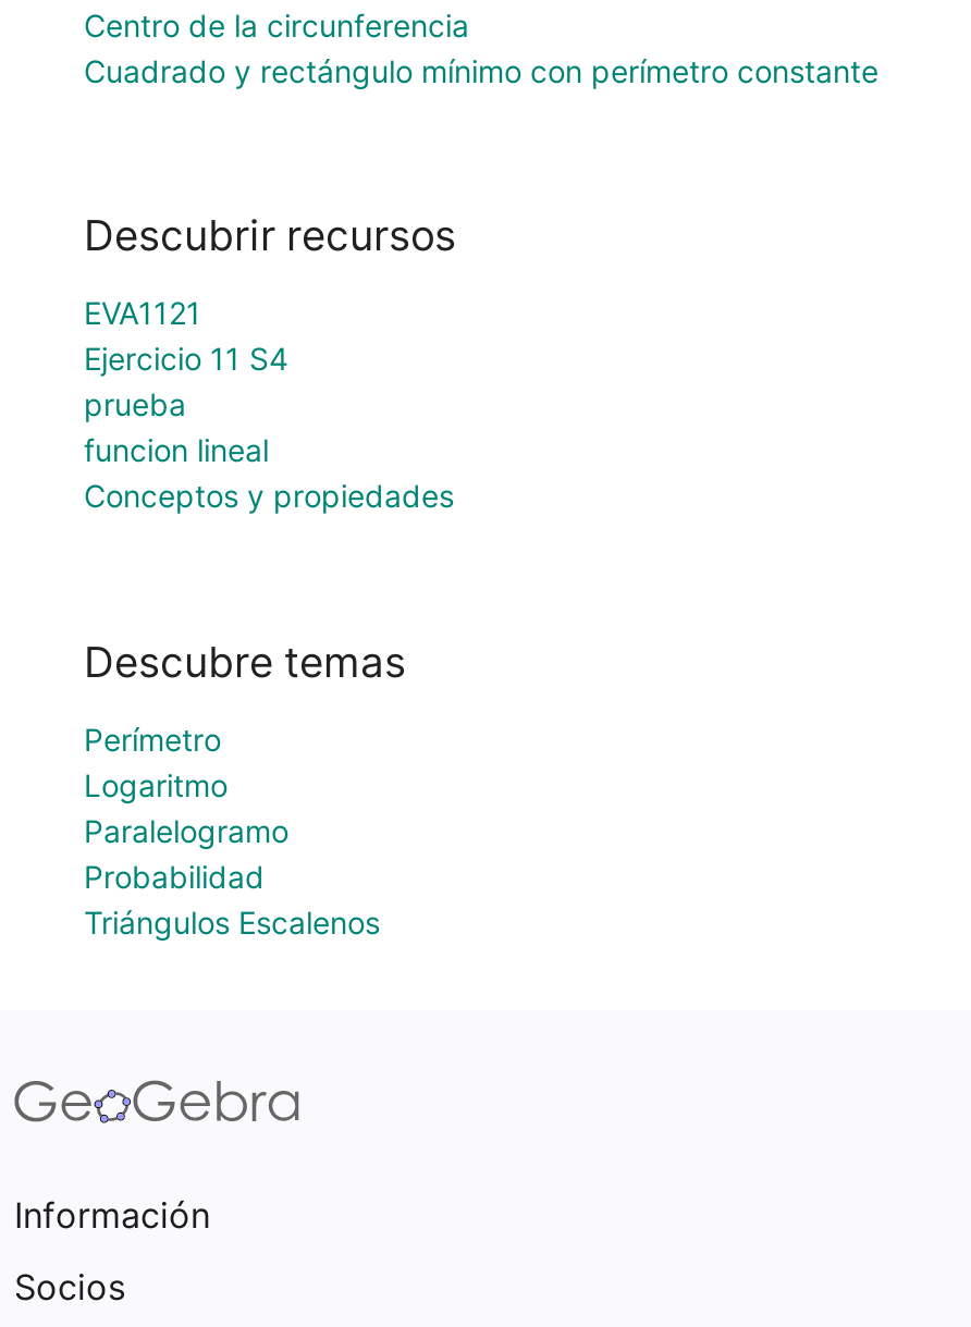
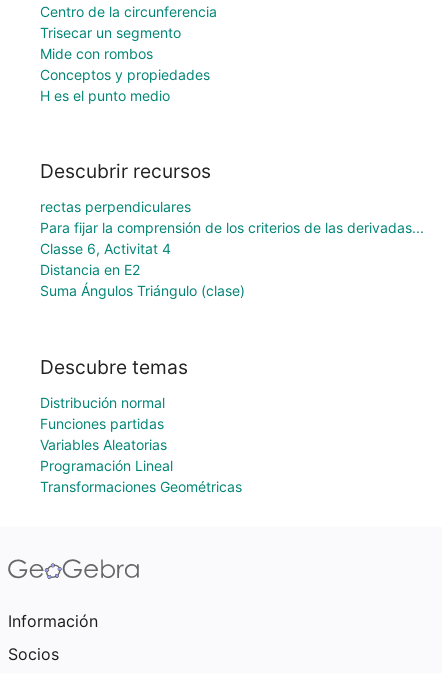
- Cuadrado y rectángulo mínimo con perímetro constante
- EVA1121
- Ejercicio 11 S4
- prueba
- funcion lineal
+ Trisecar un segmento
+ Mide con rombos

moved down: Descubrir recursos

moved up: Conceptos y propiedades

+ H es el punto medio
+ rectas perpendiculares
+ Para fijar la comprensión de los criterios de las derivadas...
+ Classe 6, Activitat 4
+ Distancia en E2
+ Suma Ángulos Triángulo (clase)

- Perímetro
- Logaritmo
- Paralelogramo
- Probabilidad
- Triángulos Escalenos
+ Distribución normal
+ Funciones partidas
+ Variables Aleatorias
+ Programación Lineal
+ Transformaciones Geométricas
